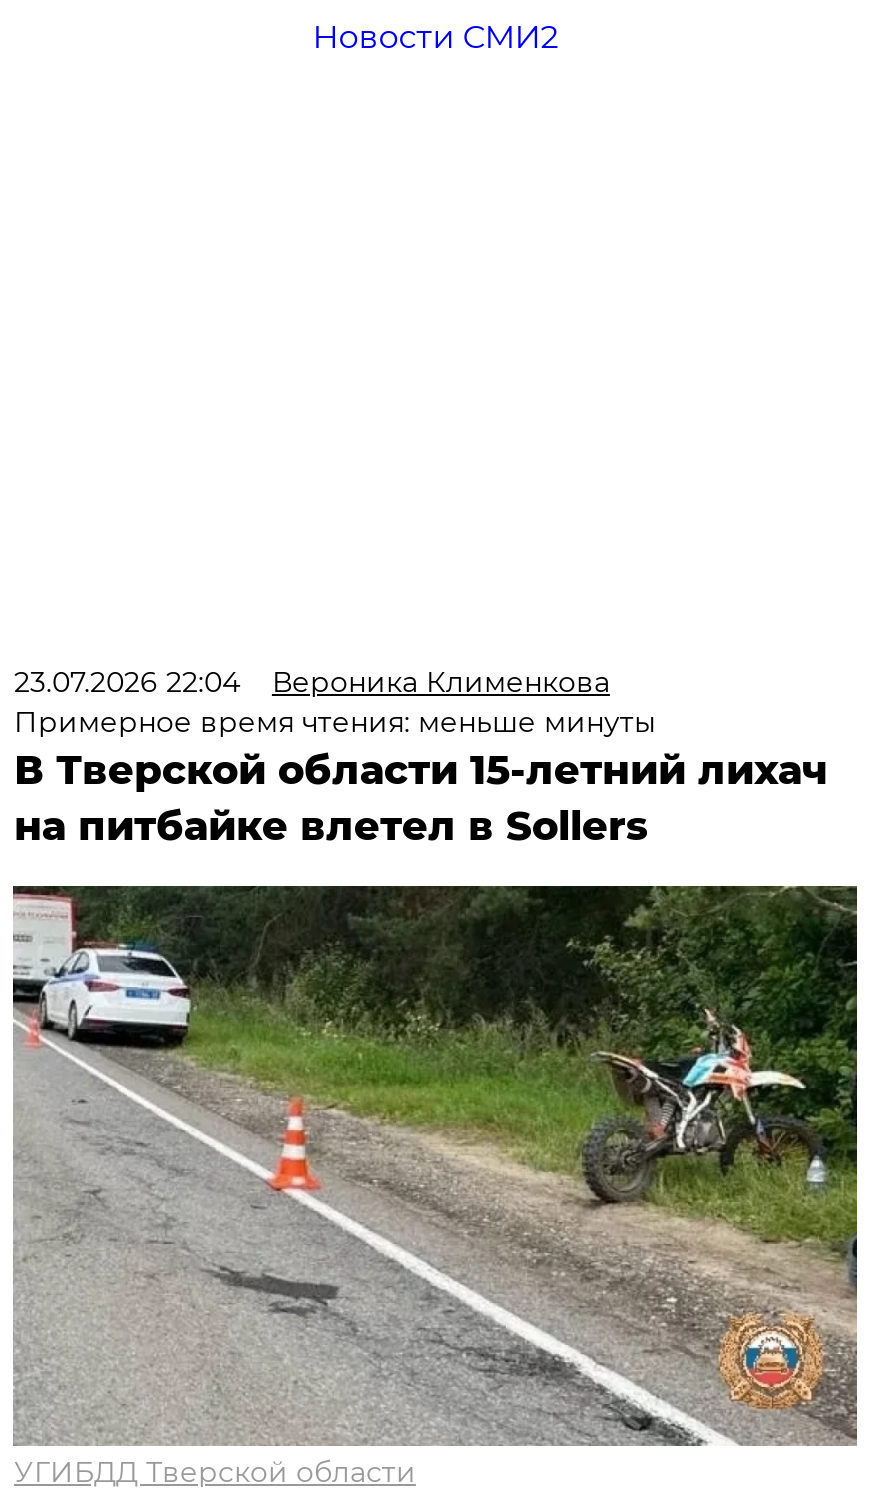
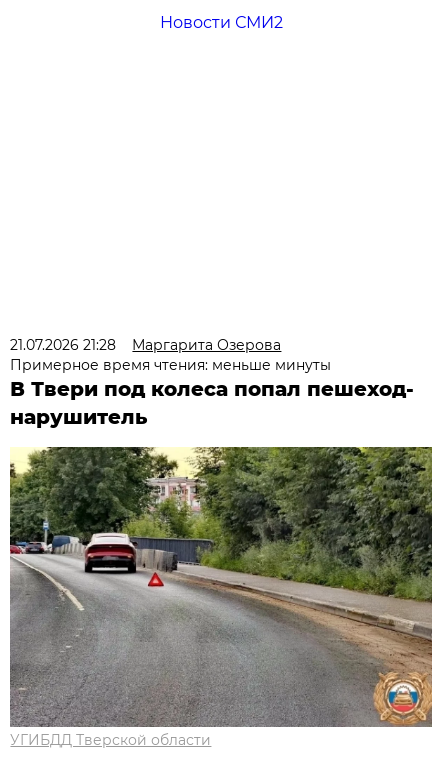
- 23.07.2026 22:04
- Вероника Клименкова
+ 21.07.2026 21:28
+ Маргарита Озерова

- В Тверской области 15-летний лихач
- на питбайке влетел в Sollers
+ В Твери под колеса попал пешеход-
+ нарушитель

- [image]
+ [image]
